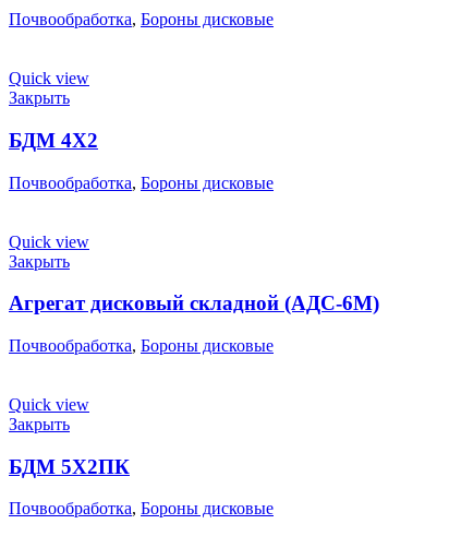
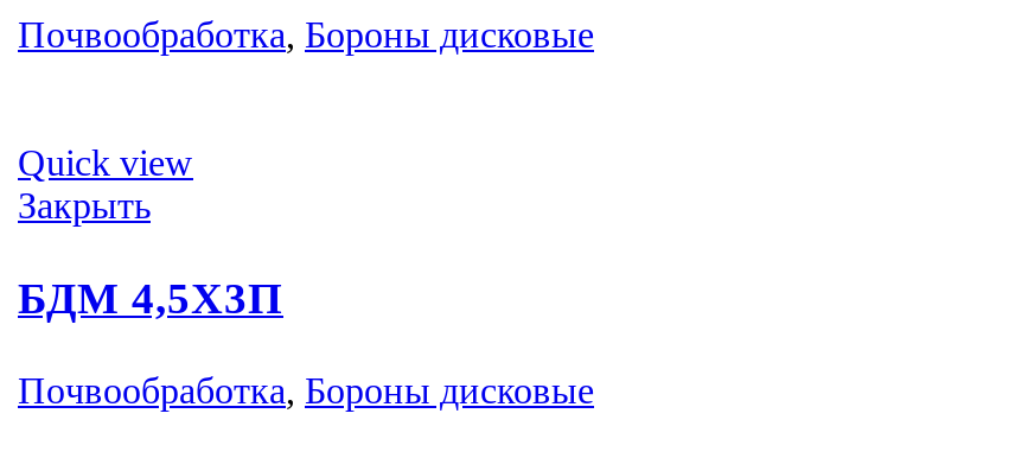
- БДМ 4Х2
- Почвообработка, Бороны дисковые
- Quick view
- Закрыть
- Агрегат дисковый складной (АДС-6М)
- Почвообработка, Бороны дисковые
- Quick view
- Закрыть
- БДМ 5Х2ПК
+ БДМ 4,5Х3П
